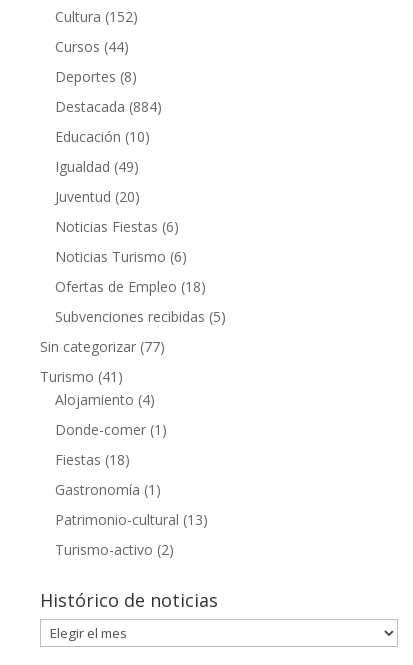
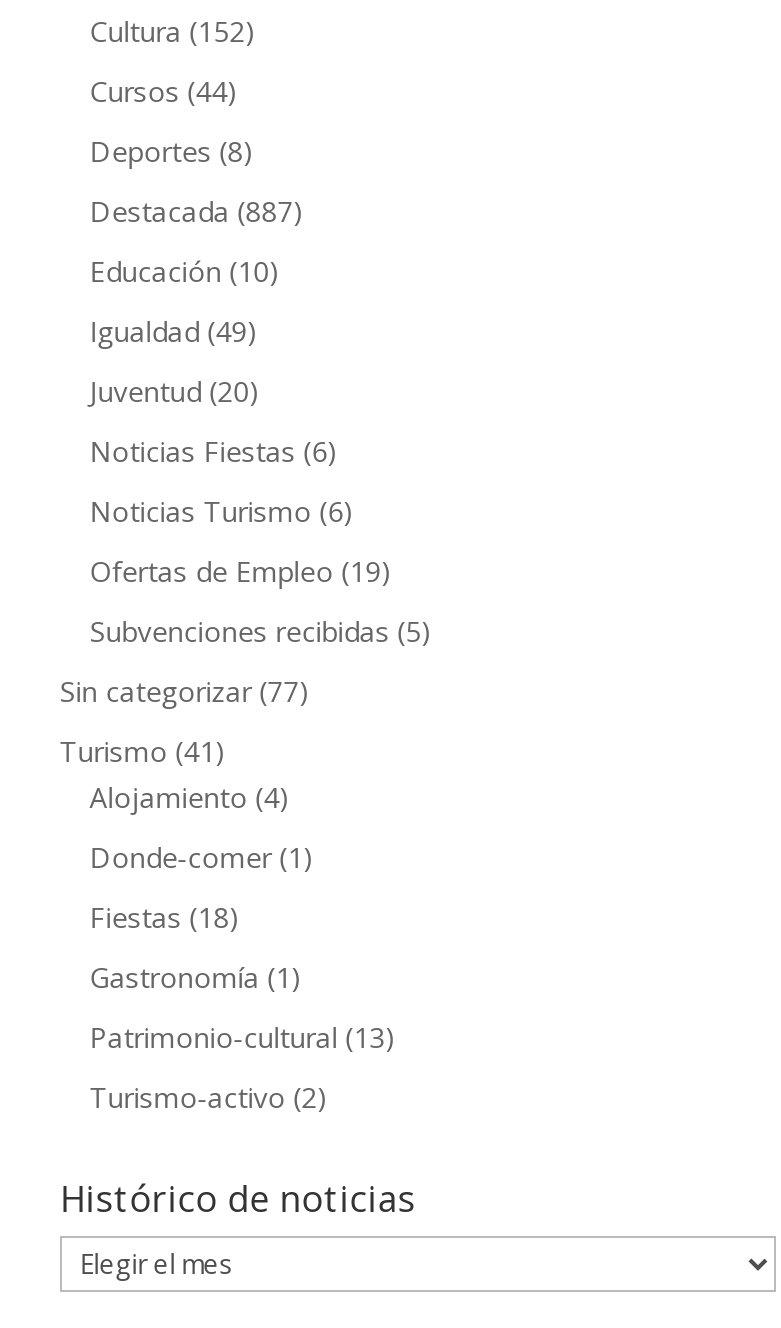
- Destacada (884)
+ Destacada (887)

- Ofertas de Empleo (18)
+ Ofertas de Empleo (19)
